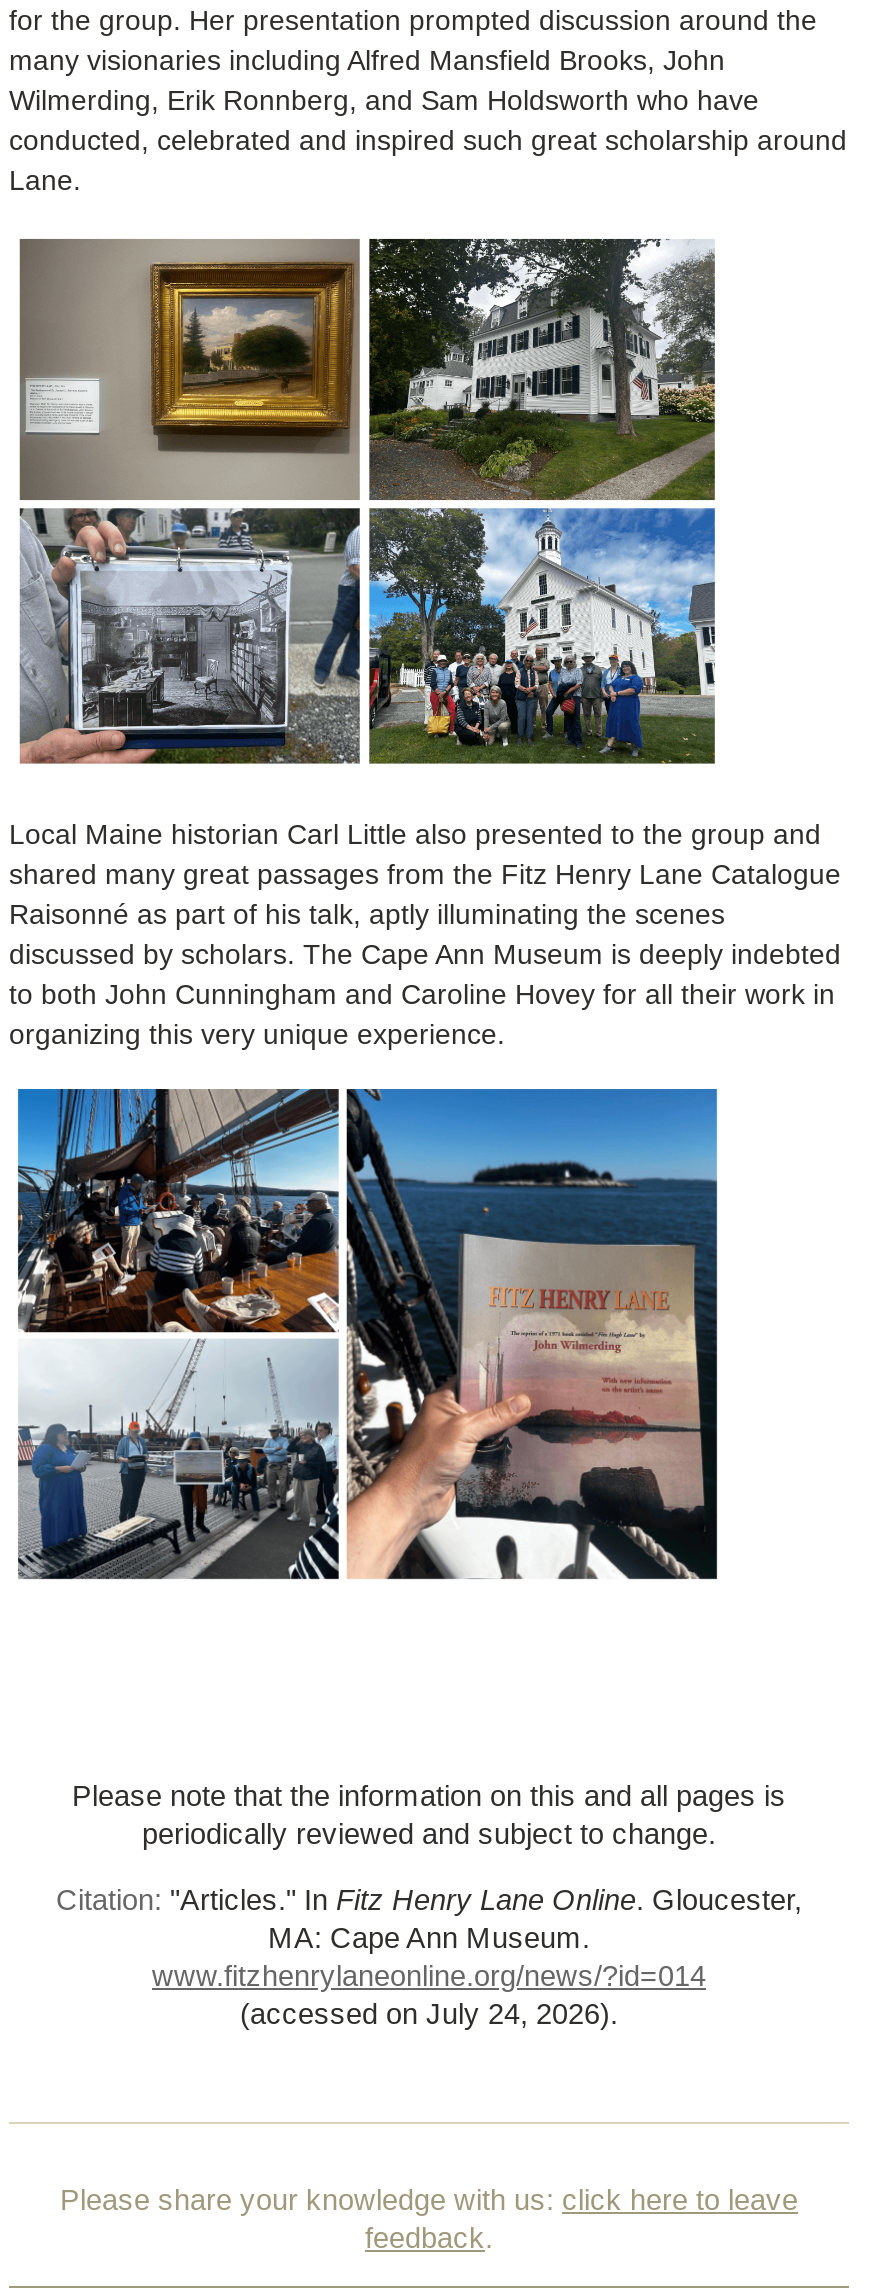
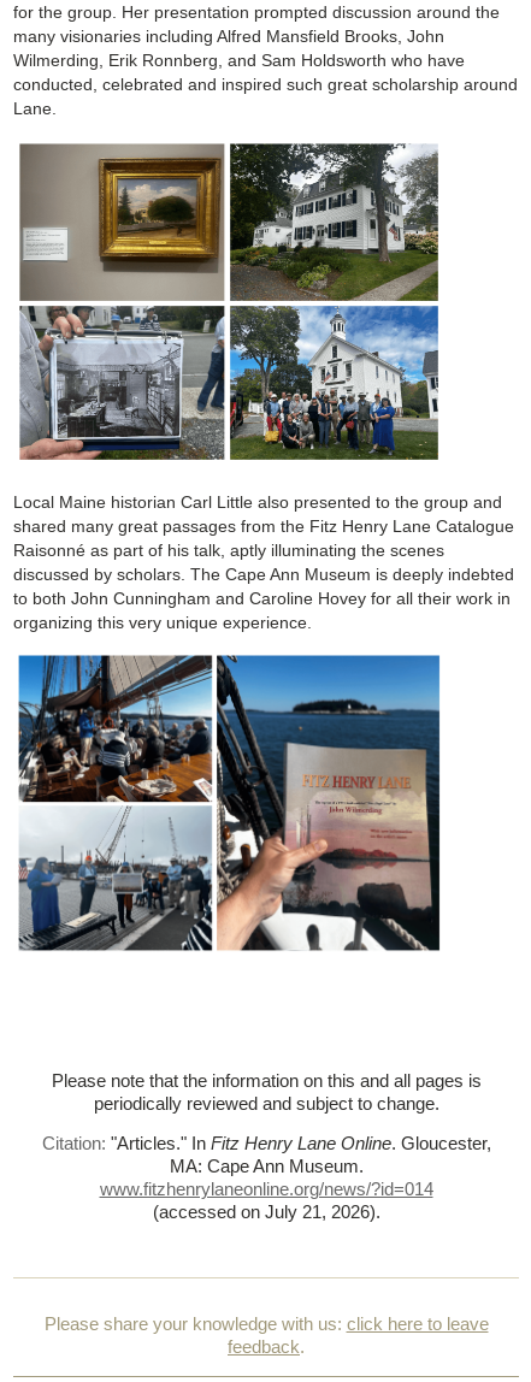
- (accessed on July 24, 2026).
+ (accessed on July 21, 2026).
